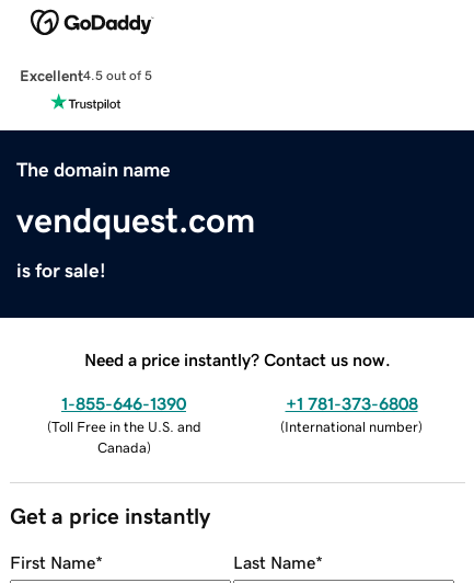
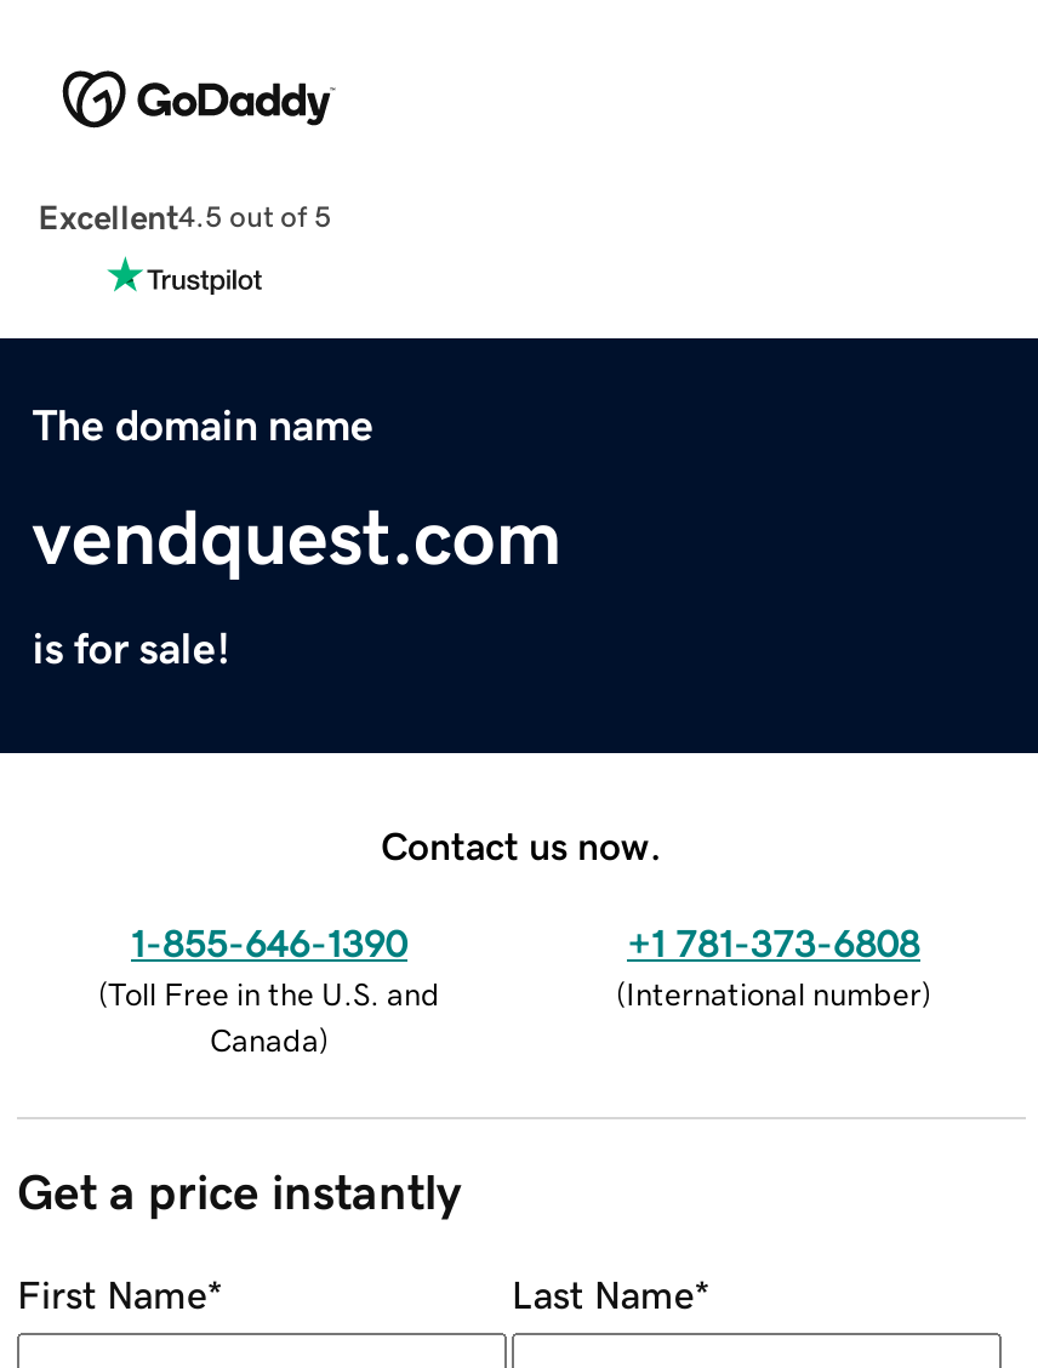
- Need a price instantly? Contact us now.
+ Contact us now.
